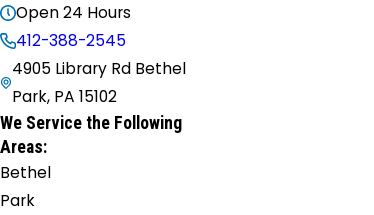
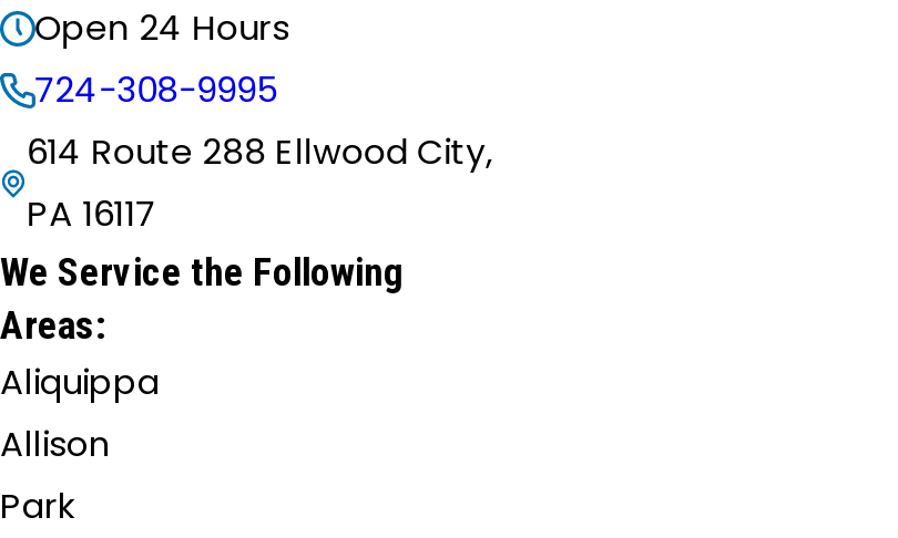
- 412-388-2545
- 4905 Library Rd Bethel
- Park, PA 15102
+ 724-308-9995
+ 614 Route 288 Ellwood City,
+ PA 16117

- Bethel
+ Aliquippa
+ Allison
